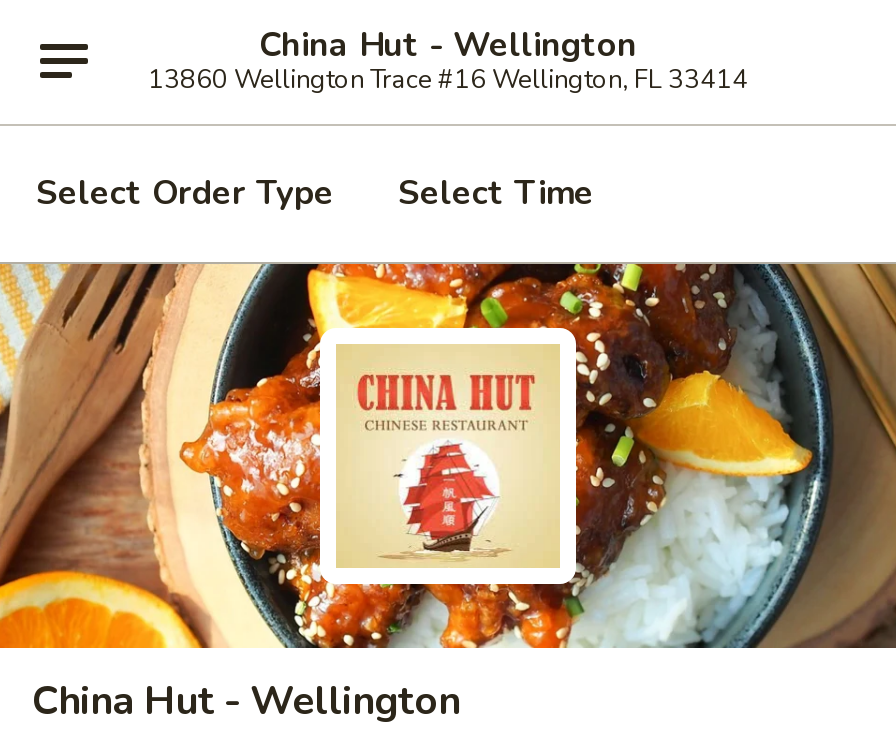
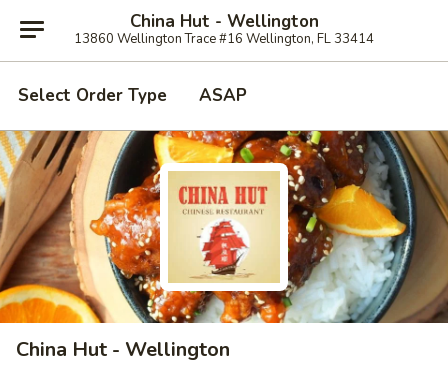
- Select Time
+ ASAP
